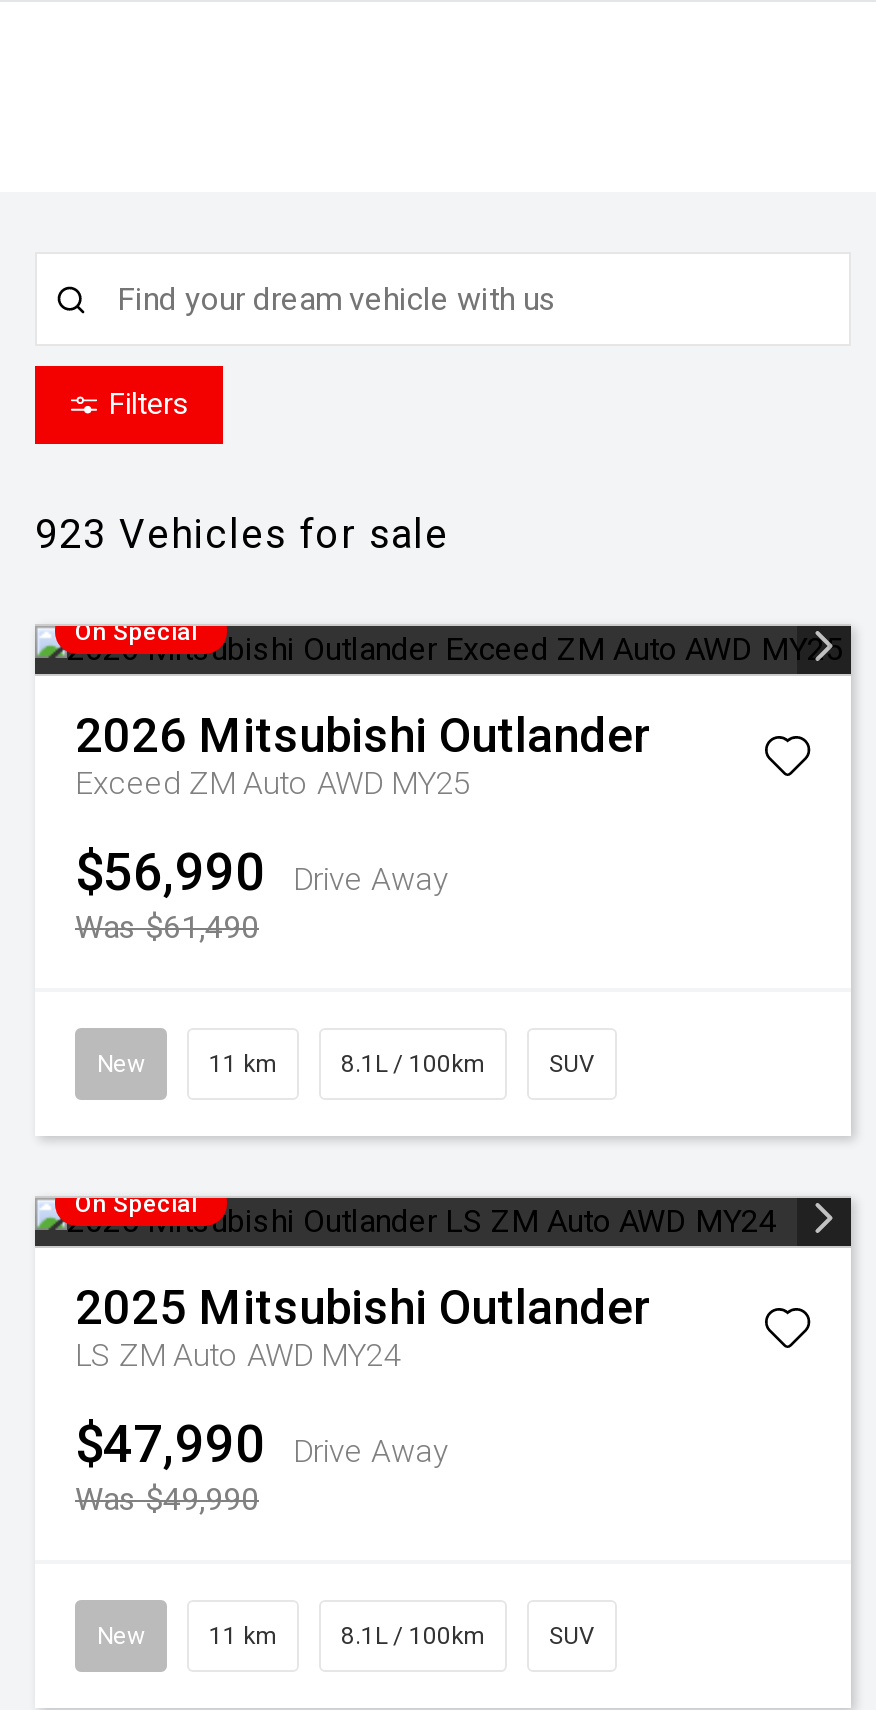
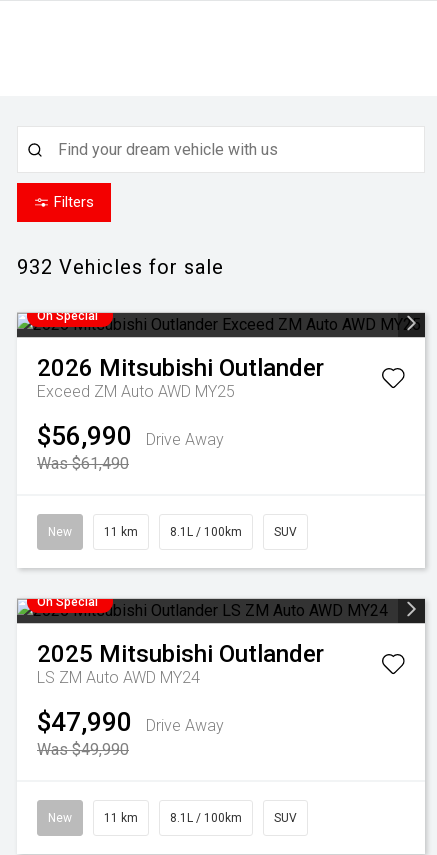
- 923 Vehicles for sale
+ 932 Vehicles for sale
